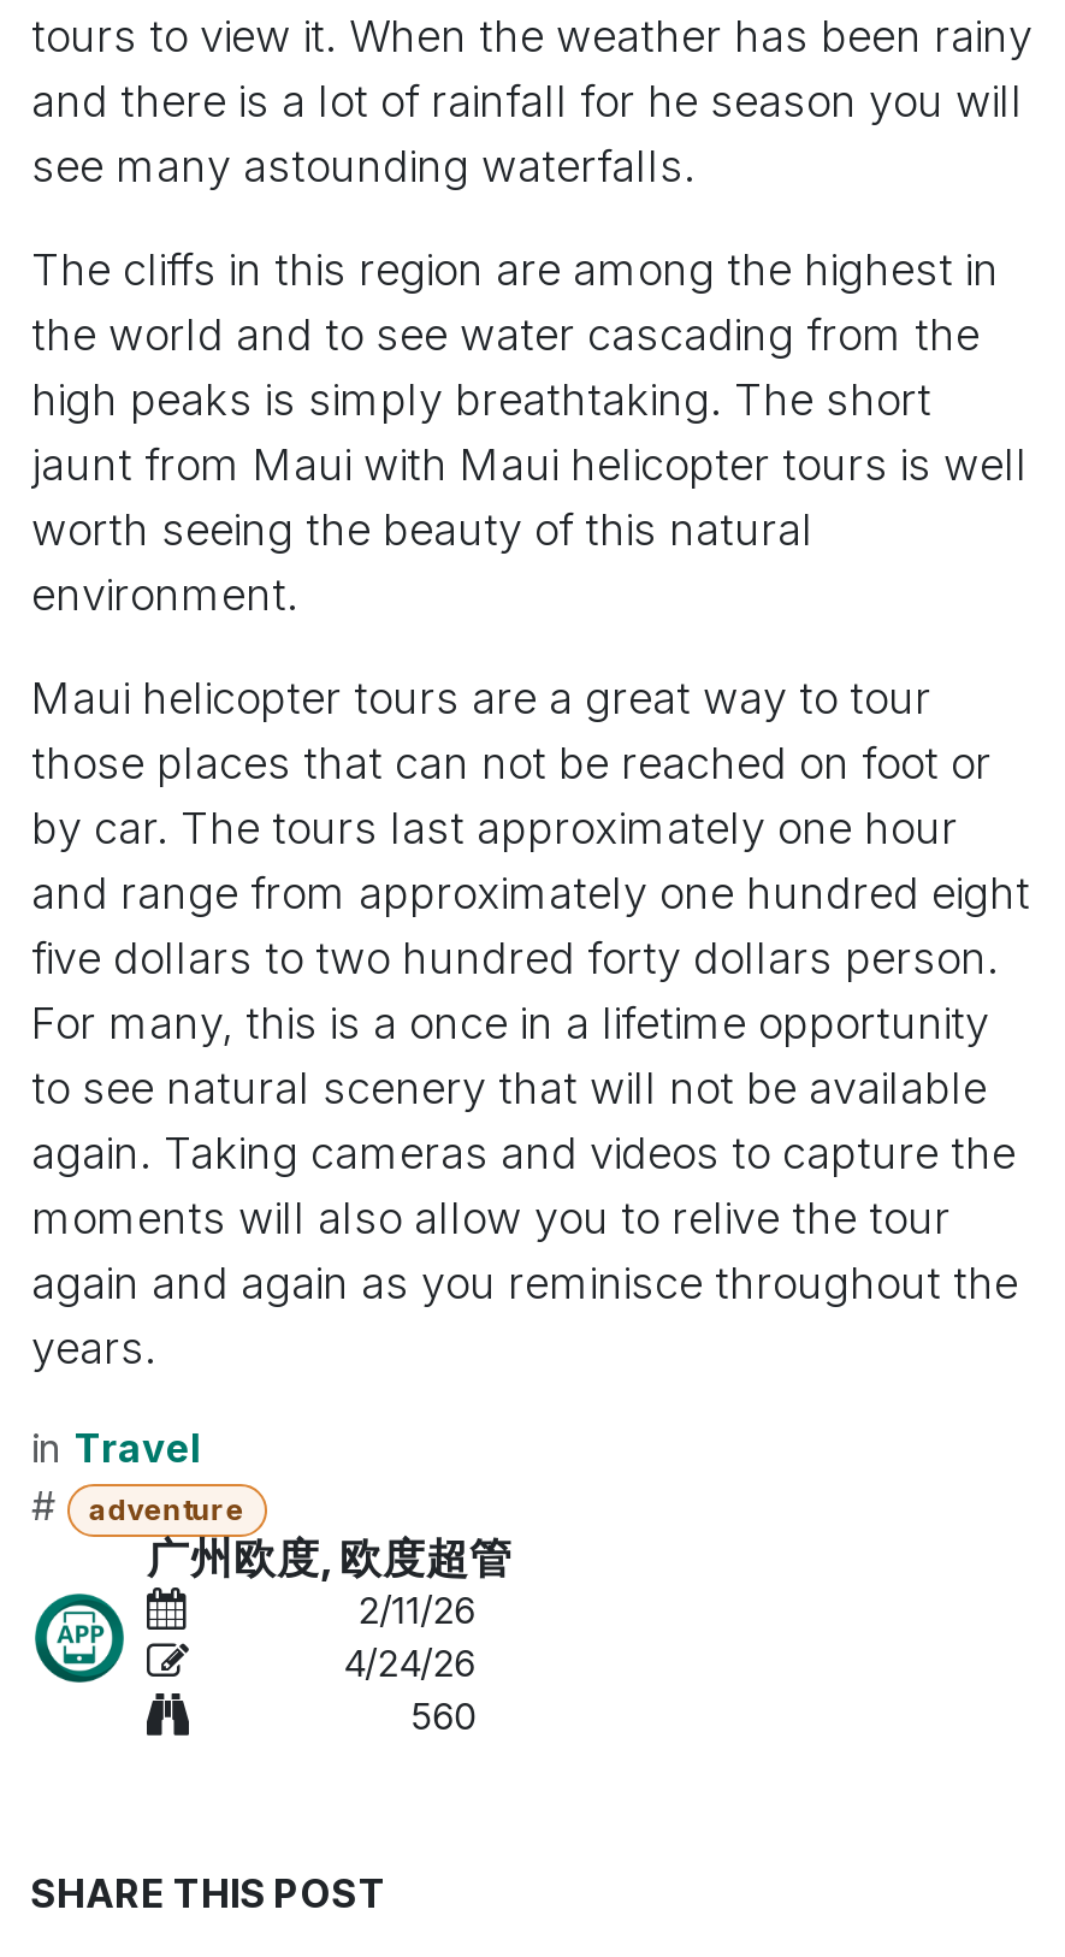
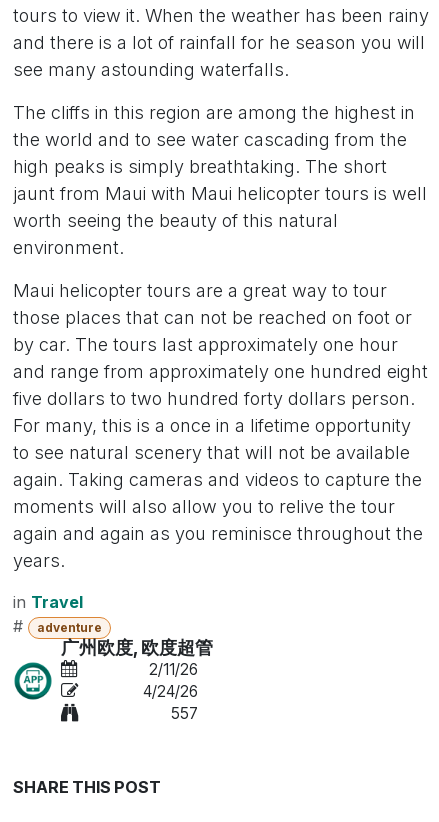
- 560
+ 557
